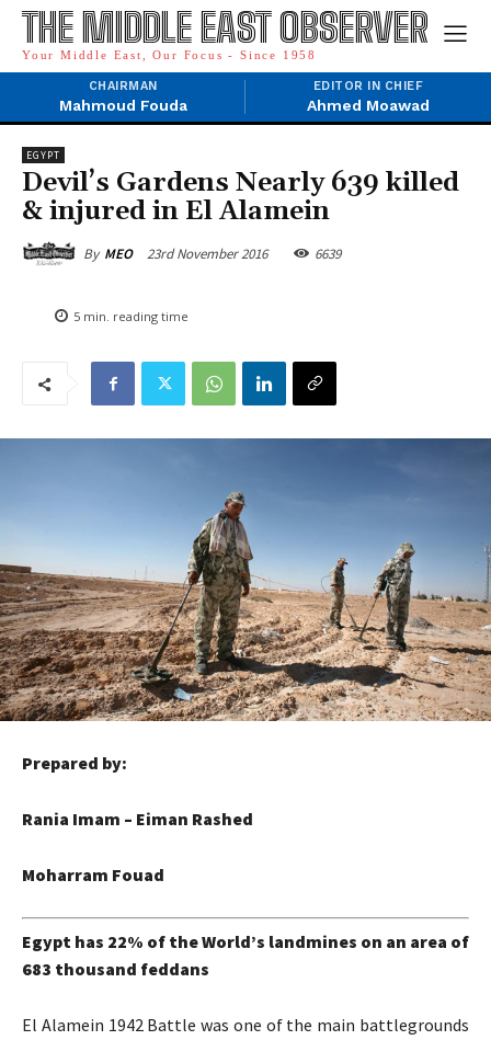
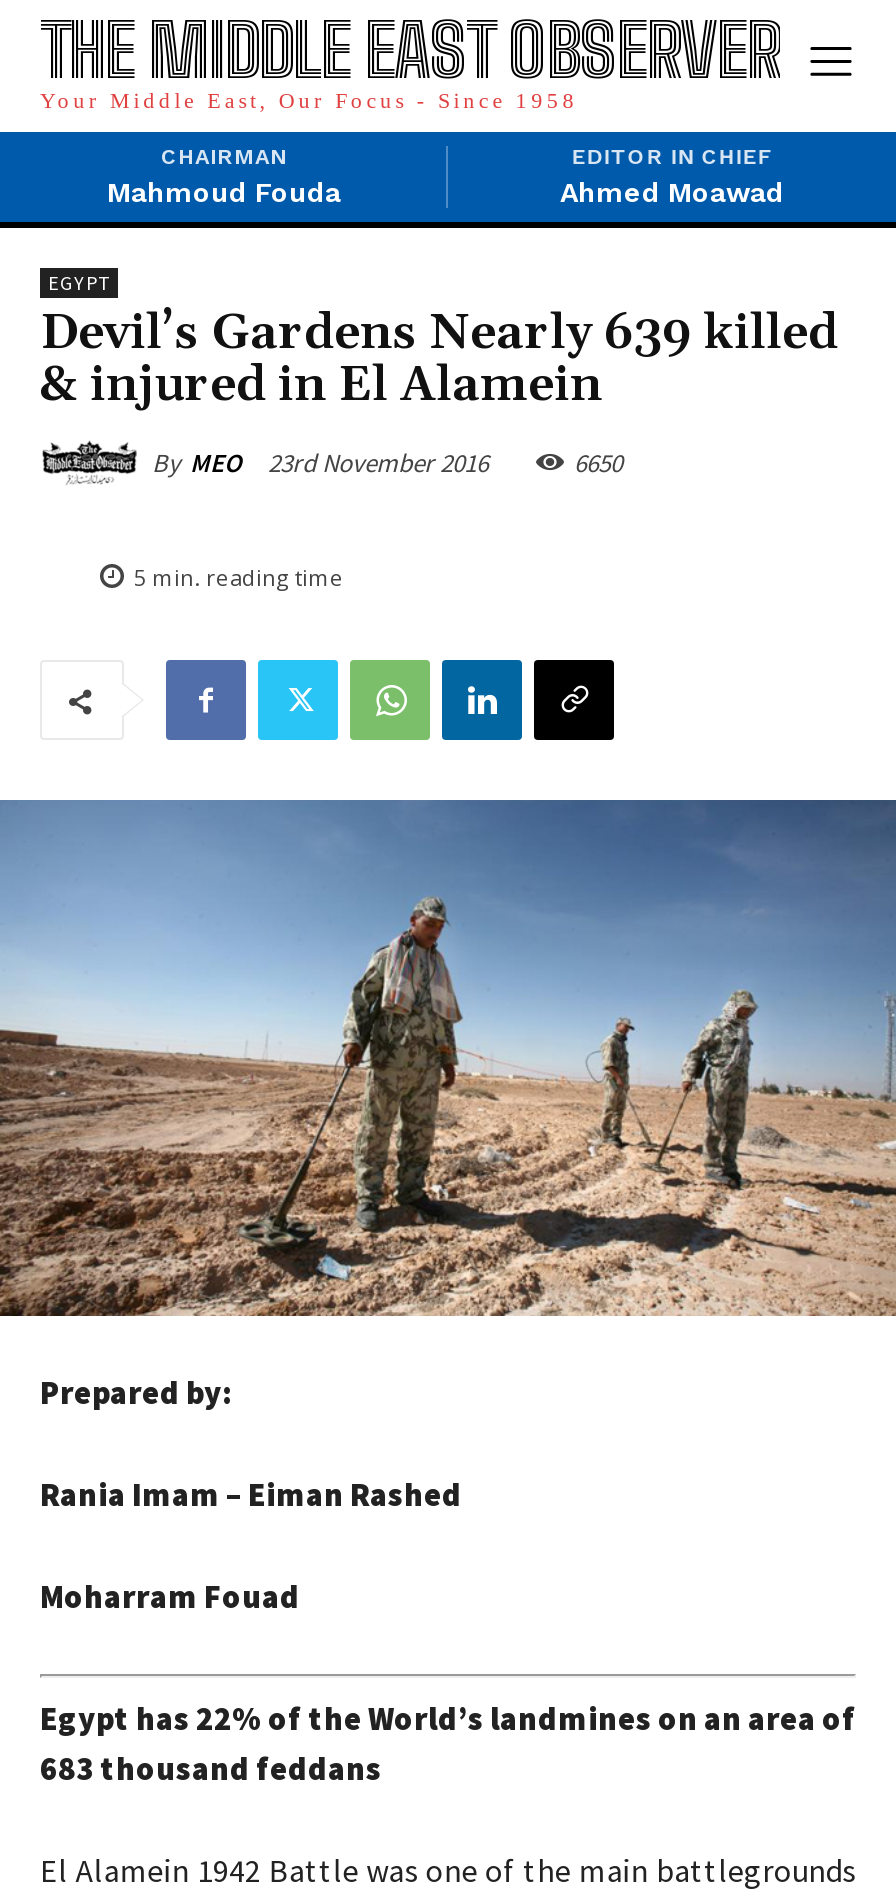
- 6639
+ 6650
